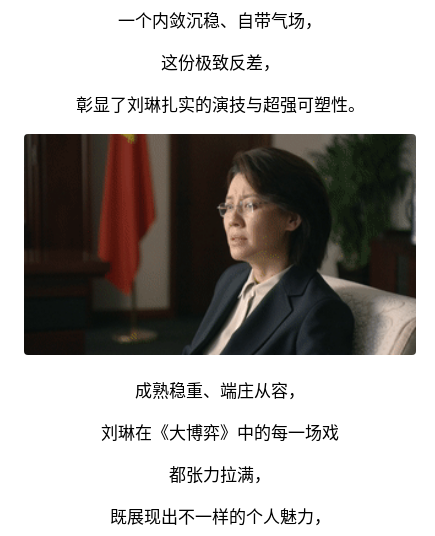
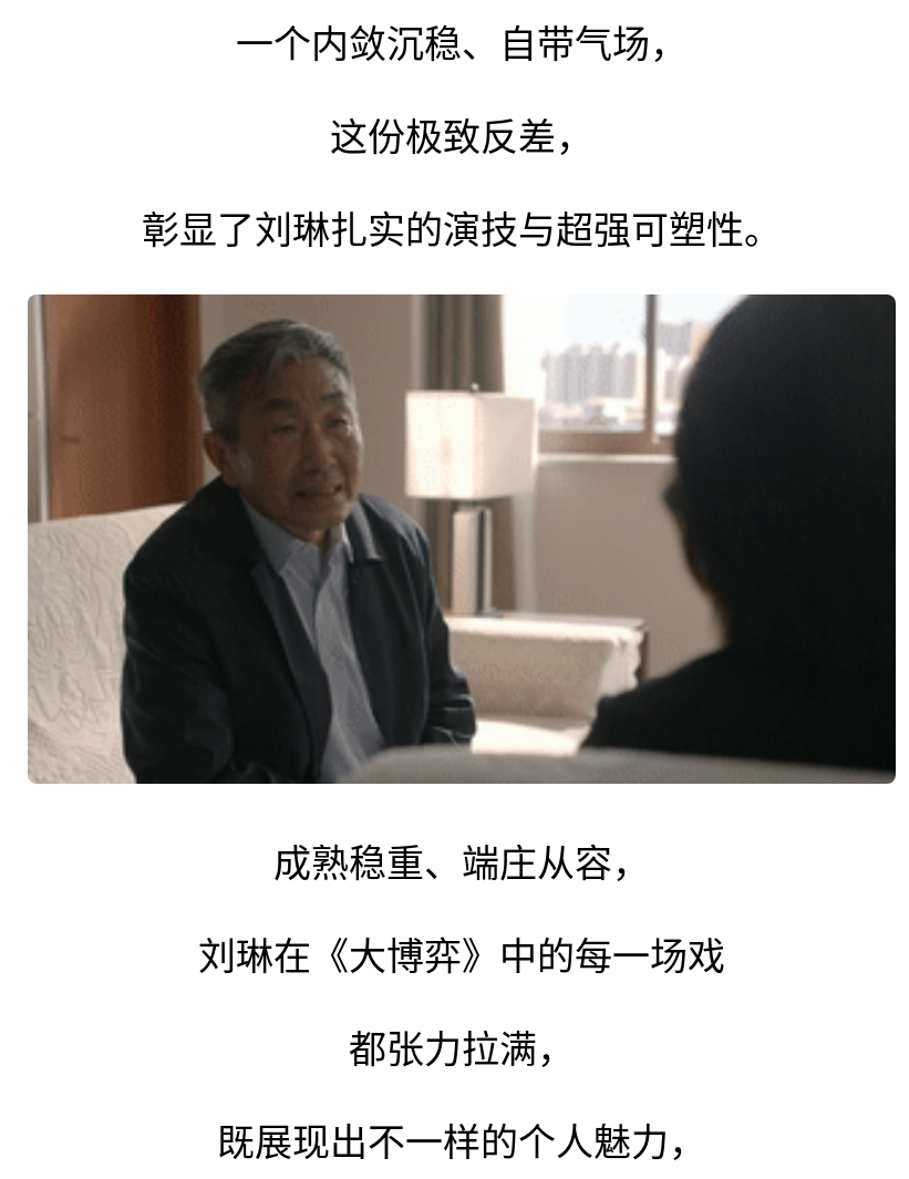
- [image]
+ [image]
